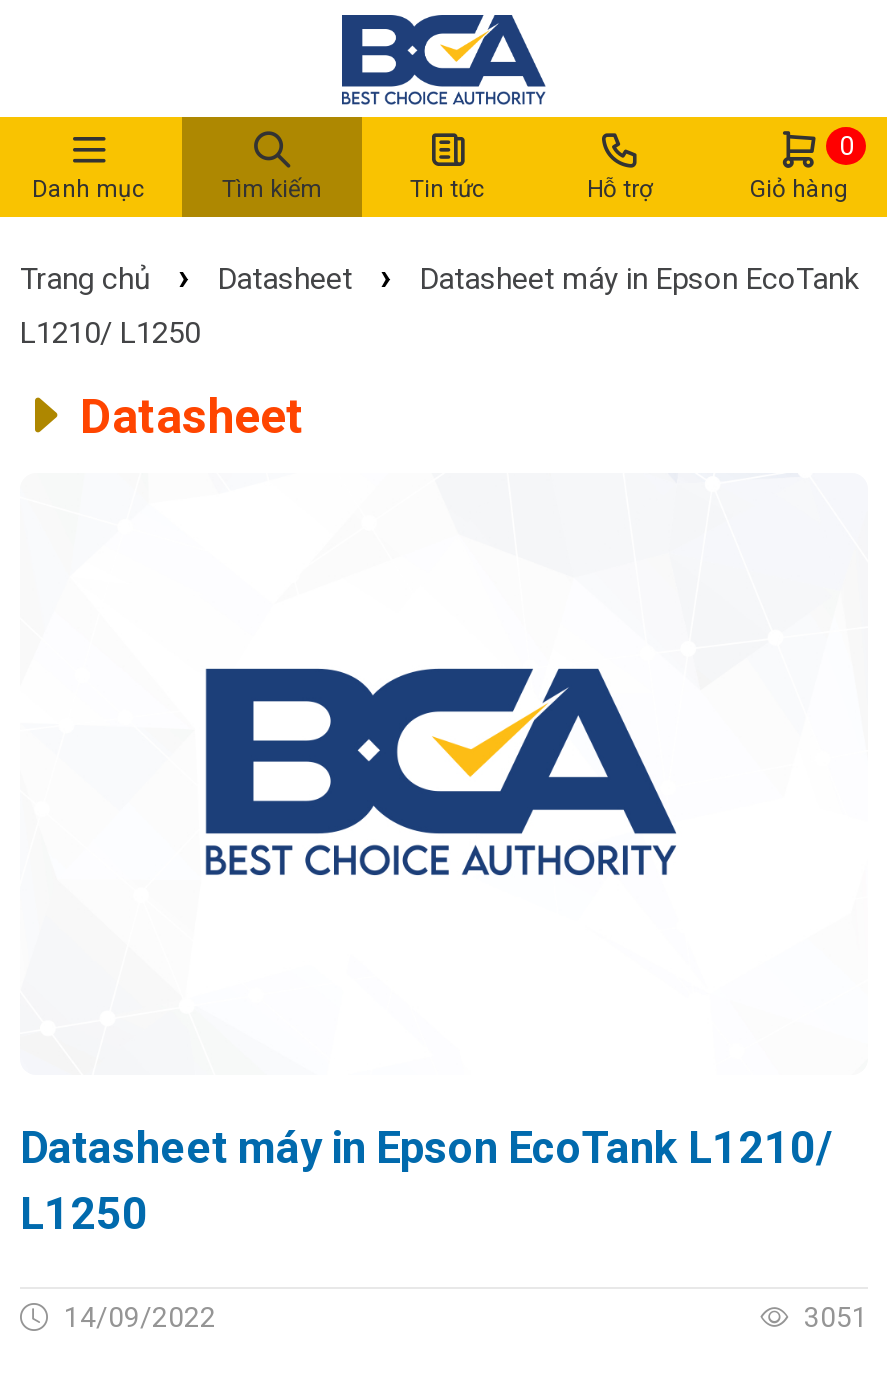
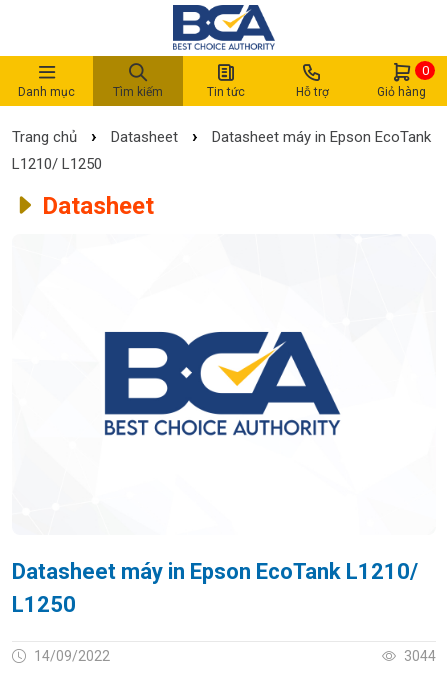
- 3051
+ 3044
